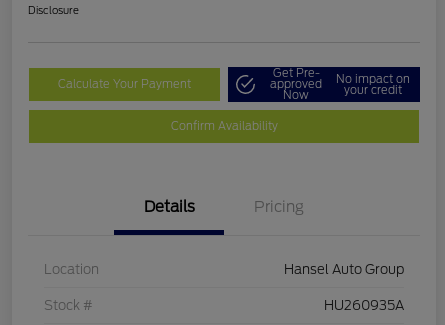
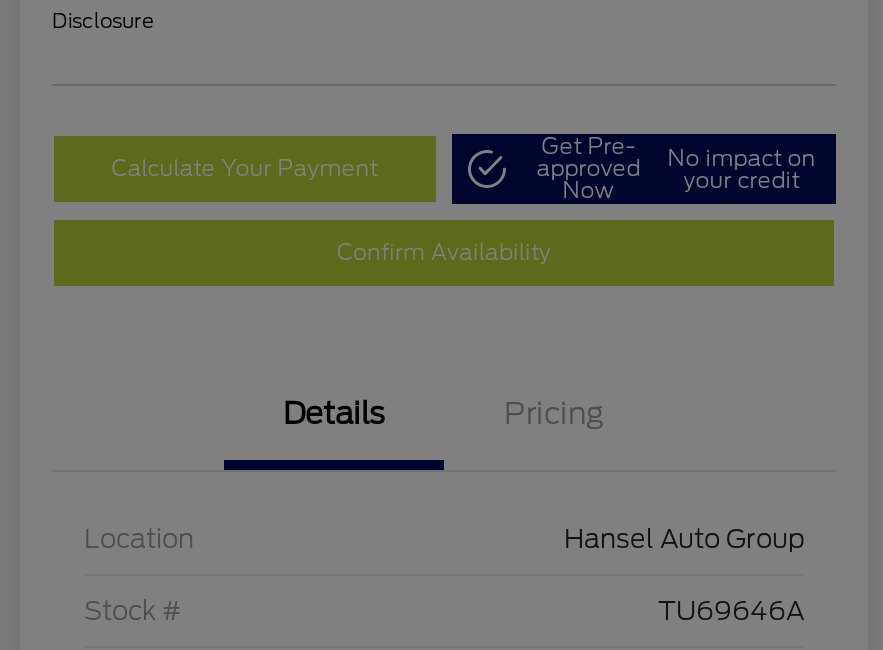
- HU260935A
+ TU69646A
